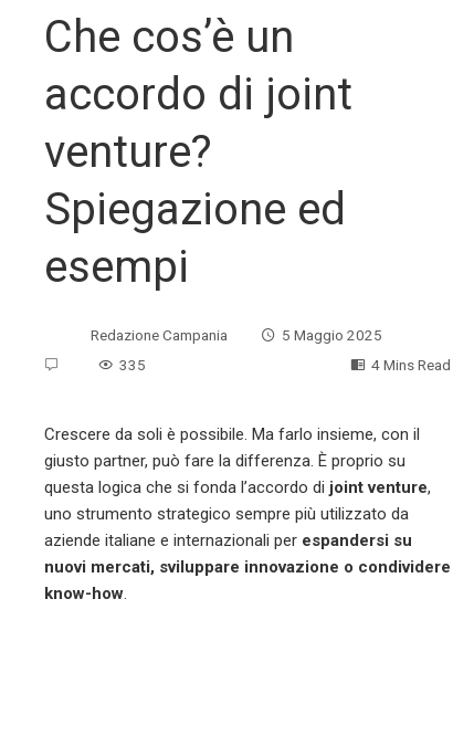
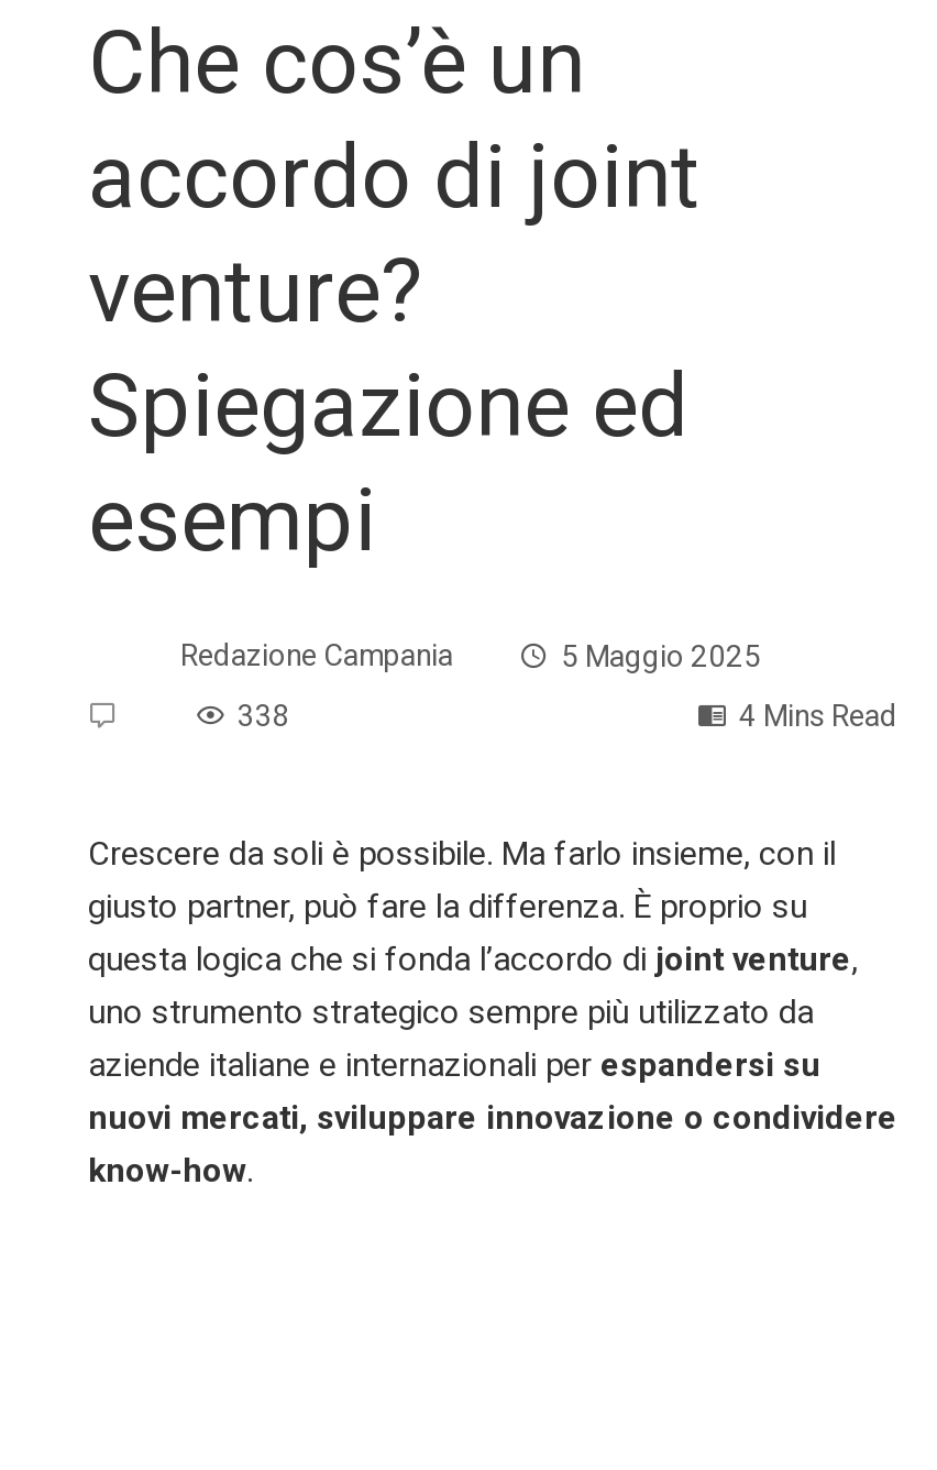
- 335
+ 338
